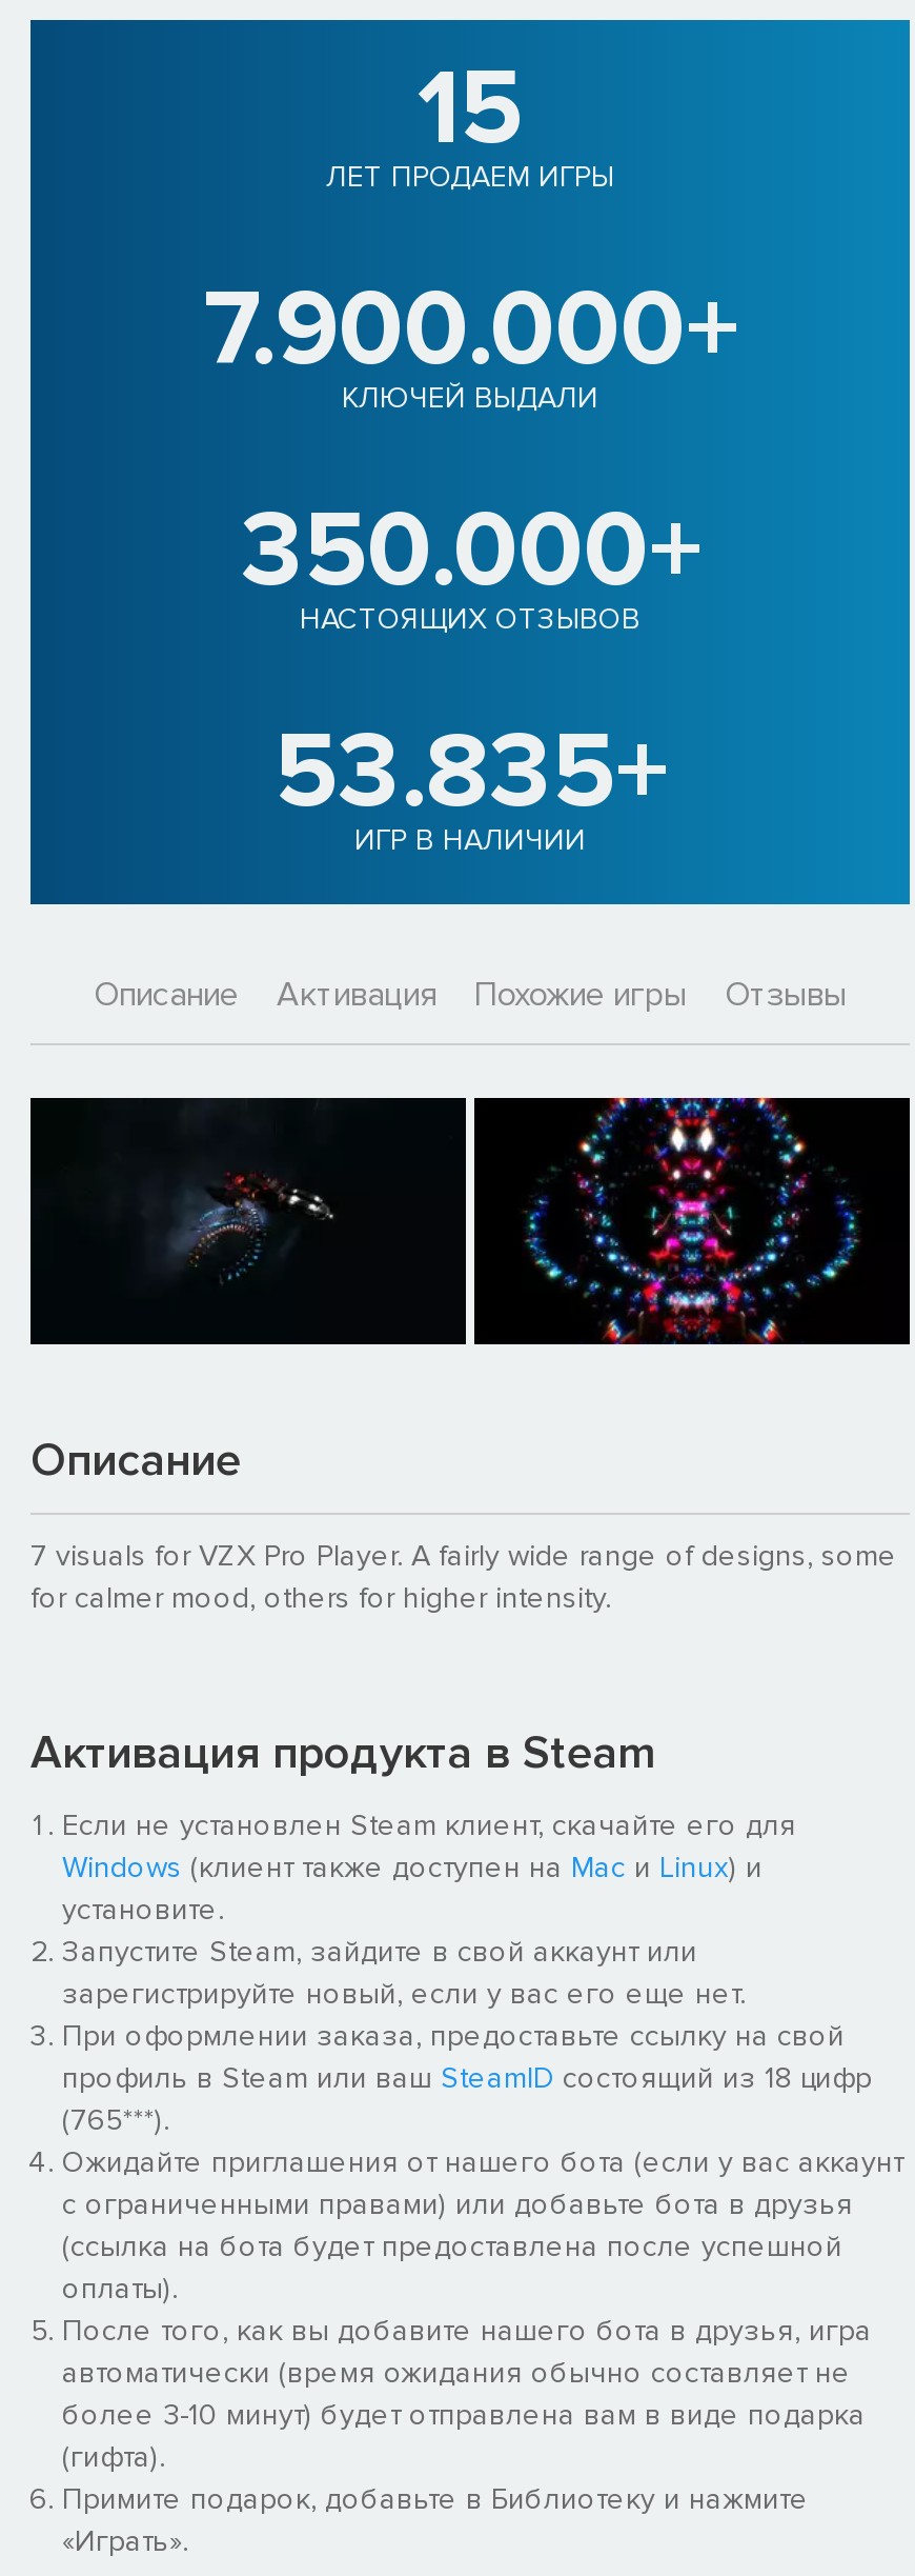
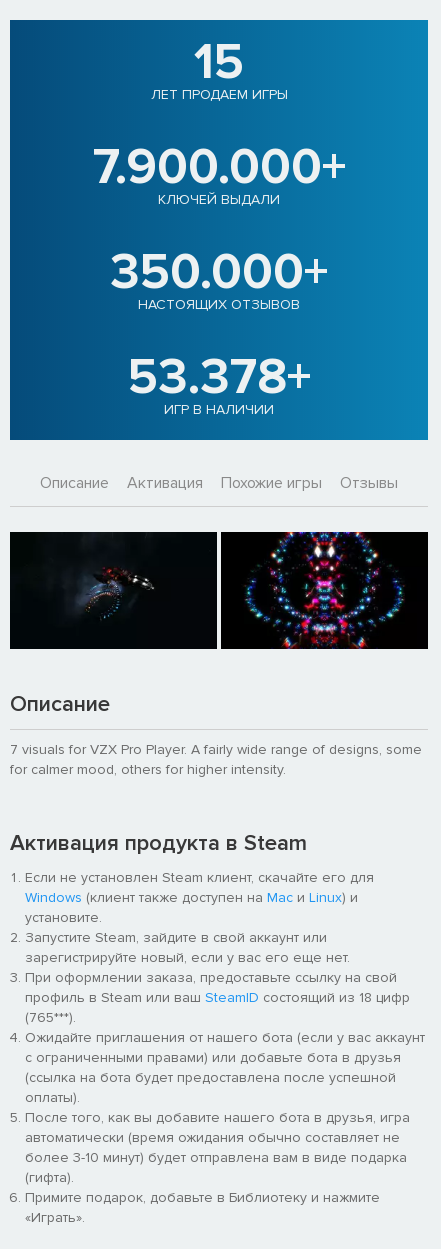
- 53.835+
+ 53.378+
